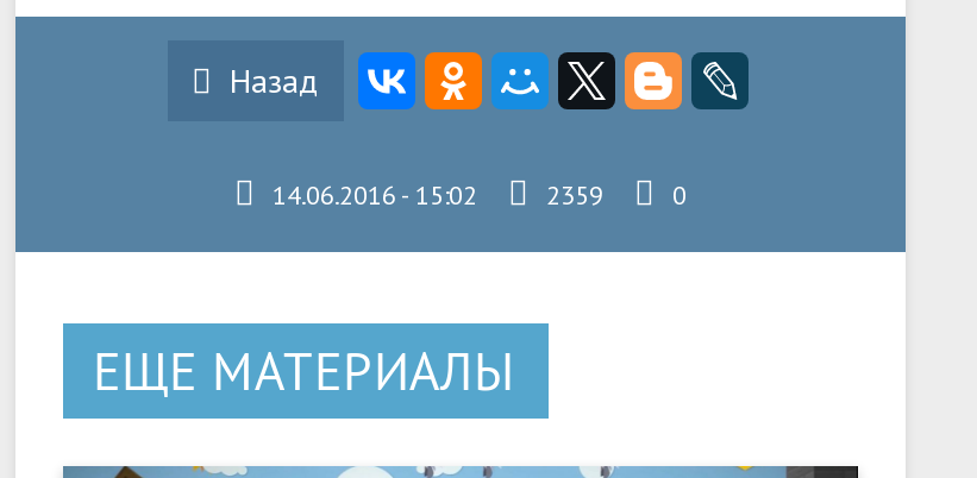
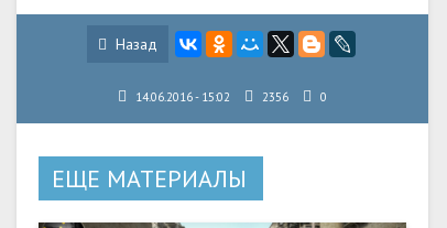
- 14.06.2016 - 15:02 2359 0
+ 14.06.2016 - 15:02 2356 0
